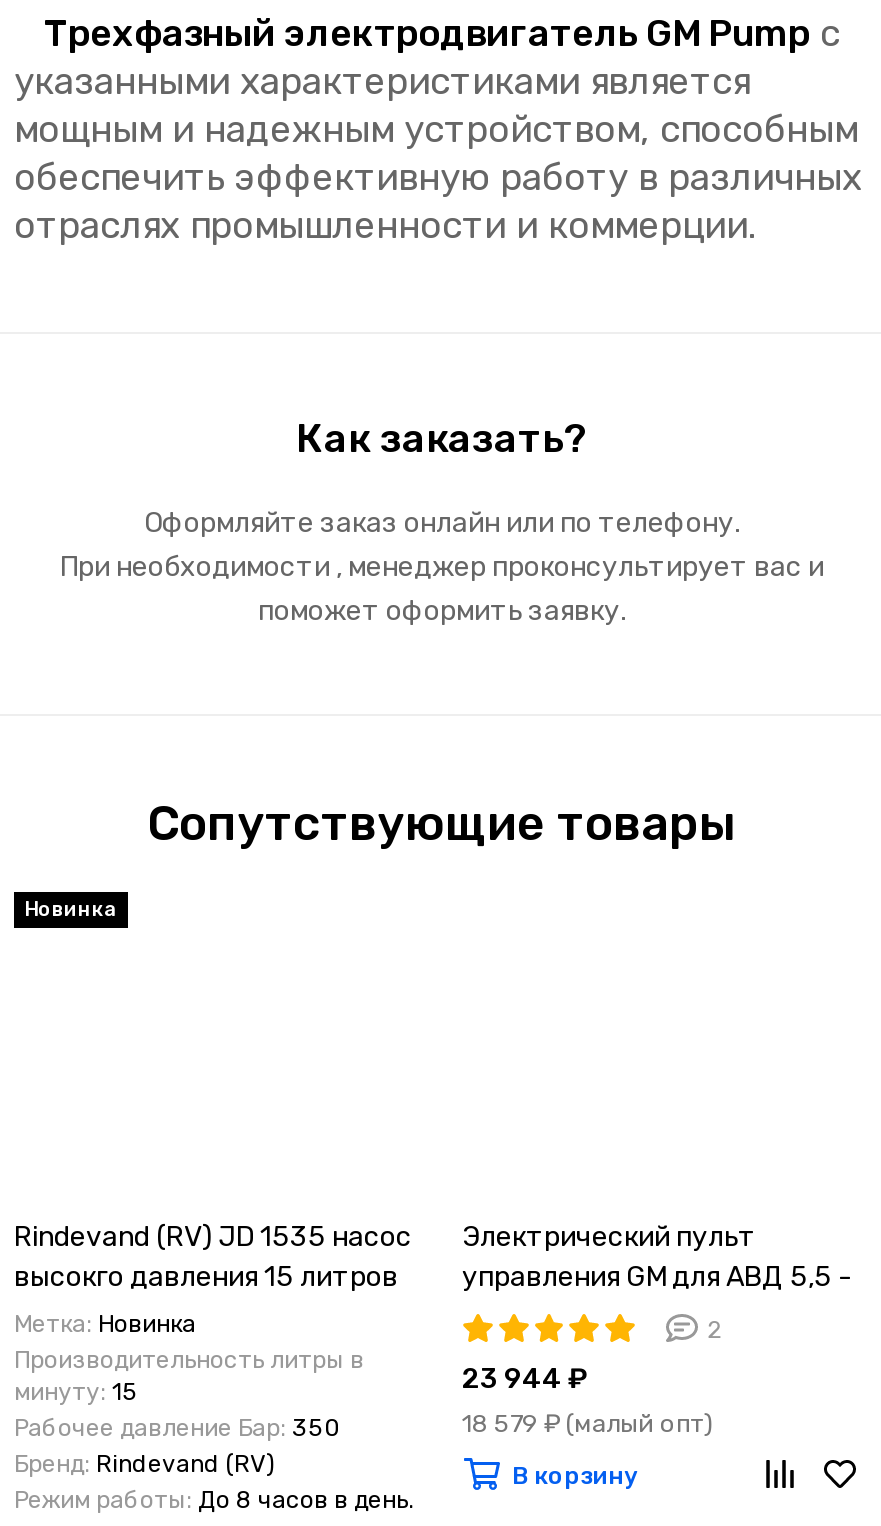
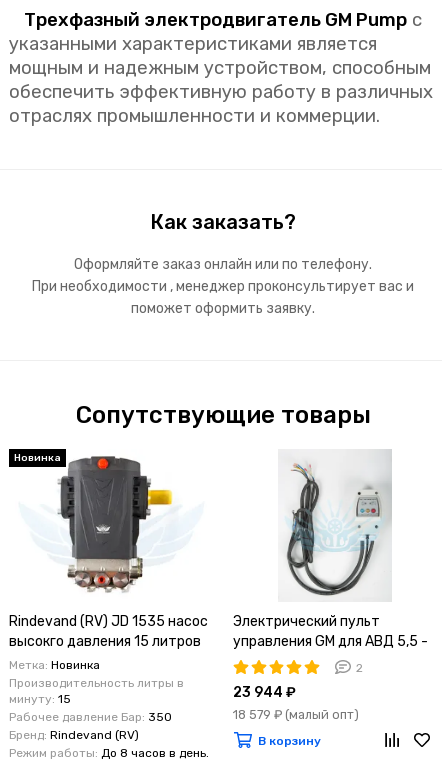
+ [image]

+ [image]
